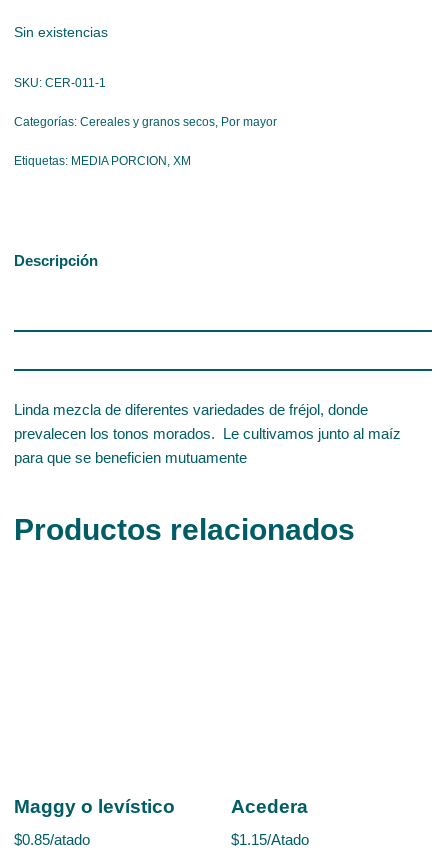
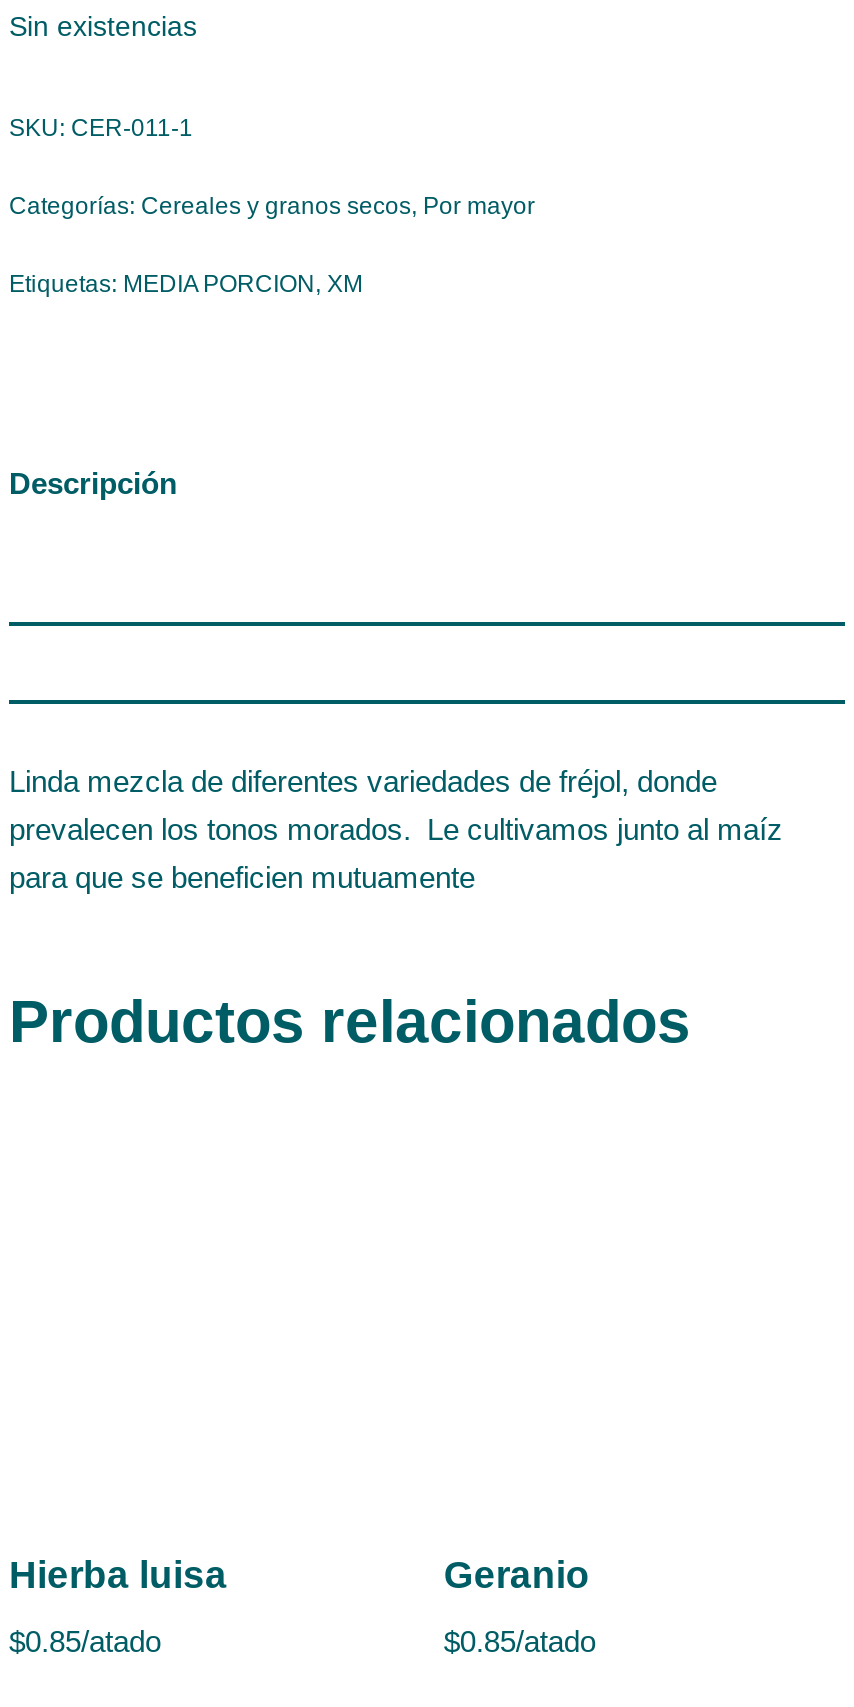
- Maggy o levístico
+ Hierba luisa

- Acedera
+ Geranio

- $1.15/Atado
+ $0.85/atado
